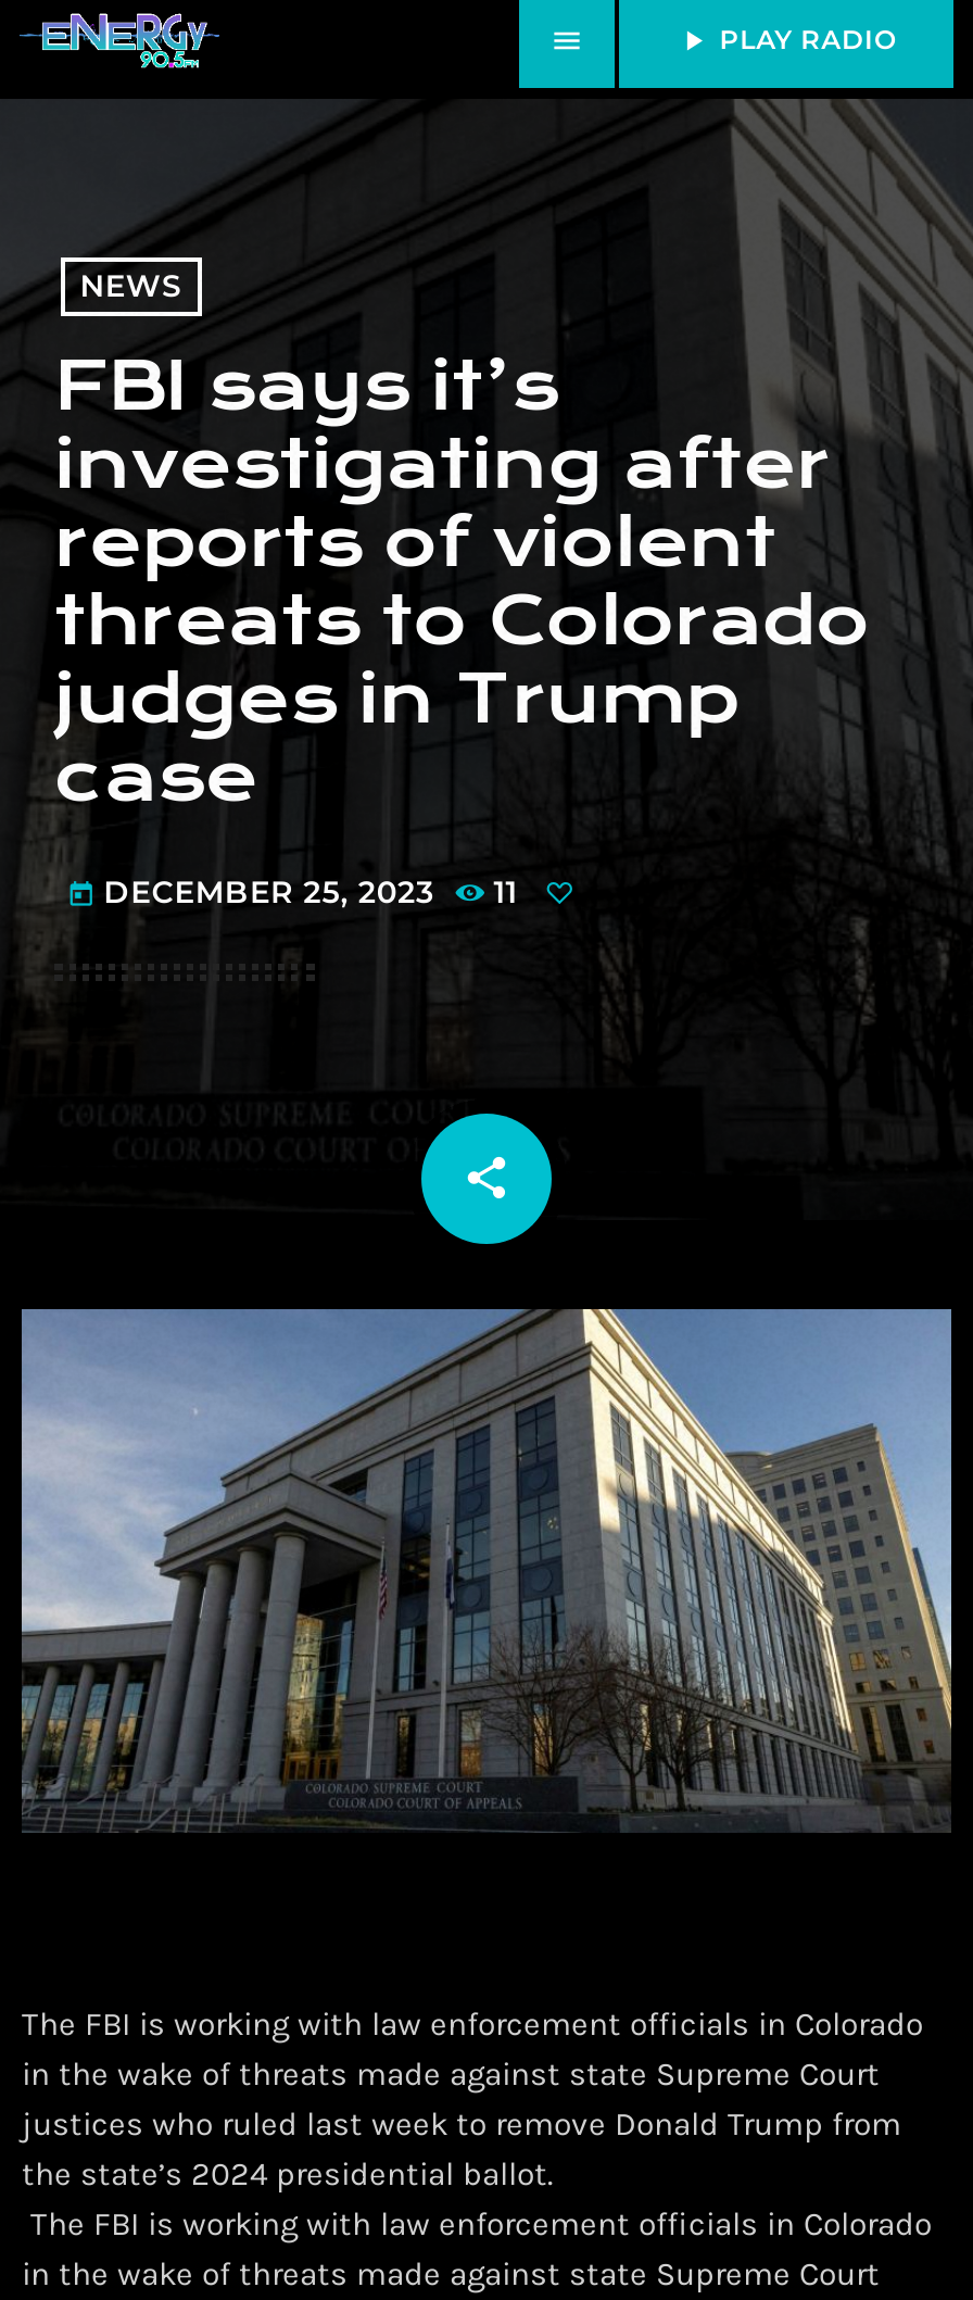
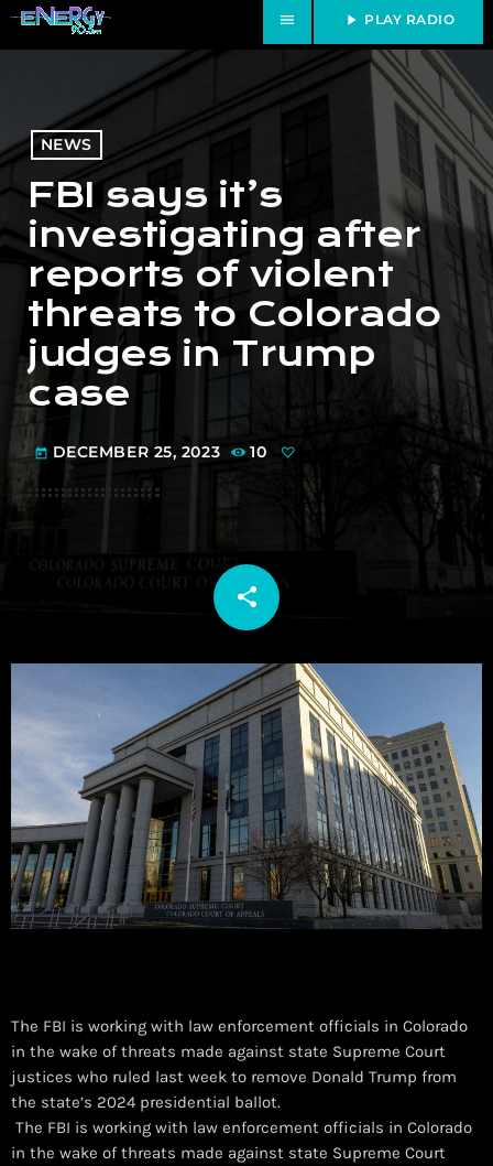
- 11
+ 10
